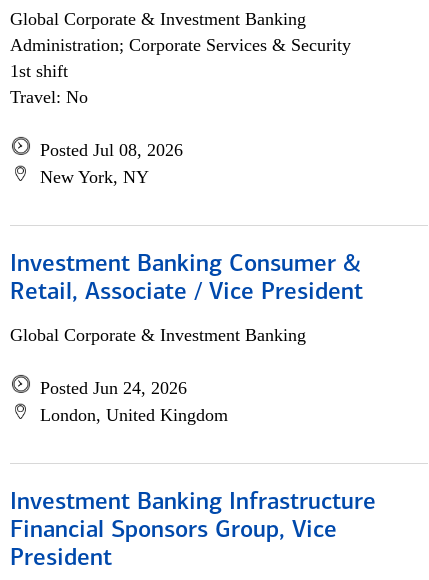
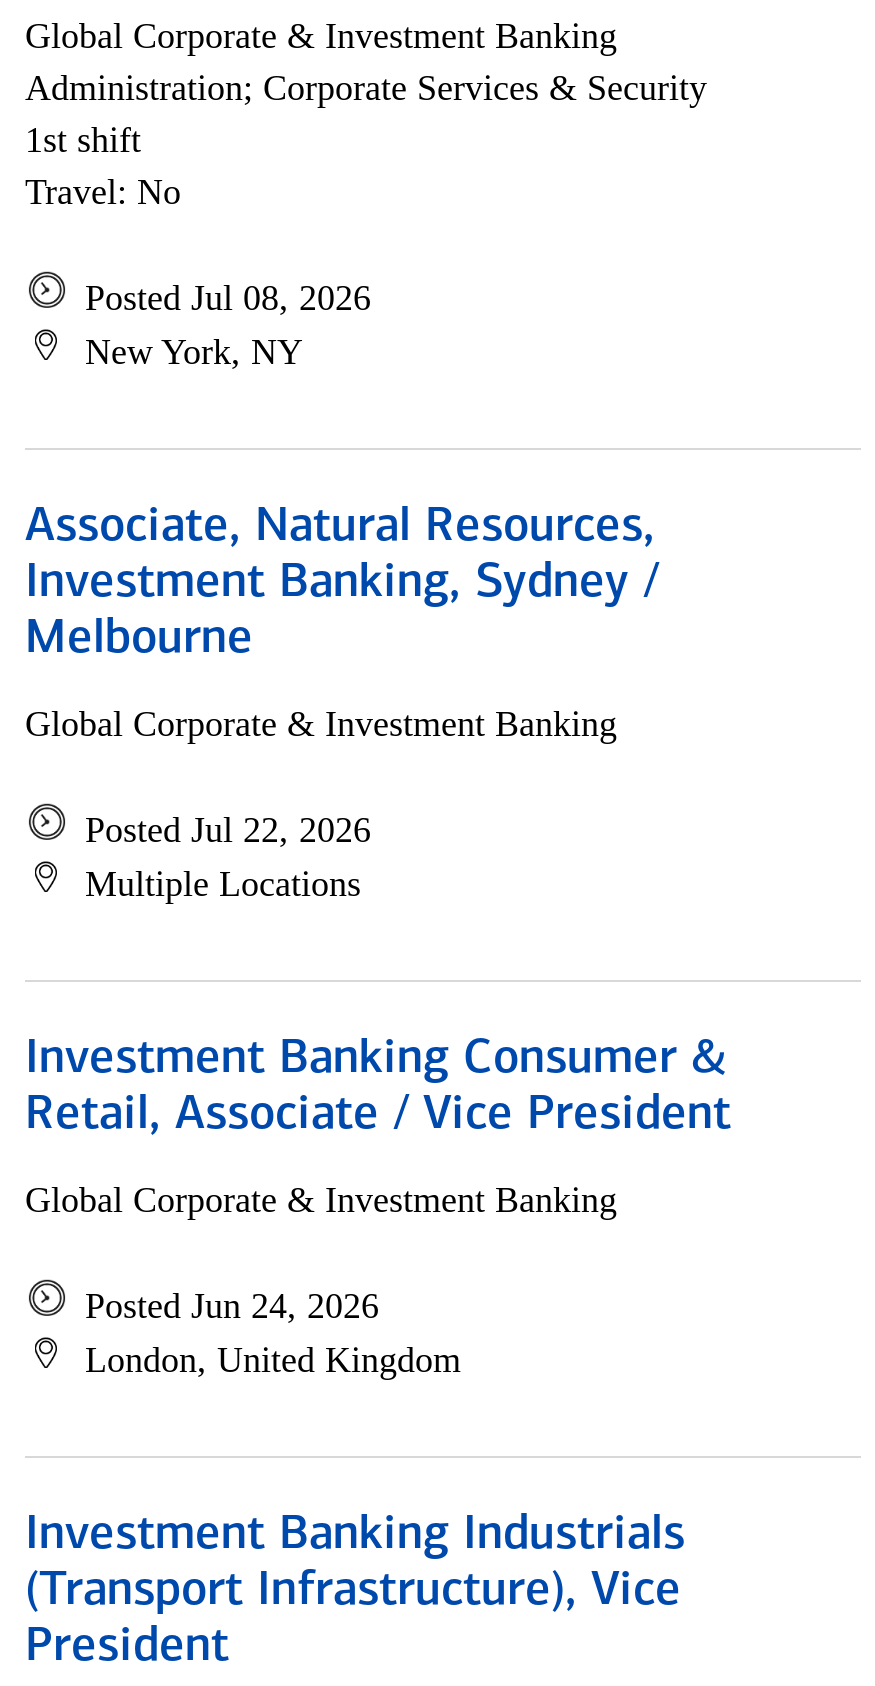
+ Associate, Natural Resources,
+ Investment Banking, Sydney /
+ Melbourne
+ Global Corporate & Investment Banking
+ Posted Jul 22, 2026
+ Multiple Locations

- Investment Banking Infrastructure
- Financial Sponsors Group, Vice
+ Investment Banking Industrials
+ (Transport Infrastructure), Vice
